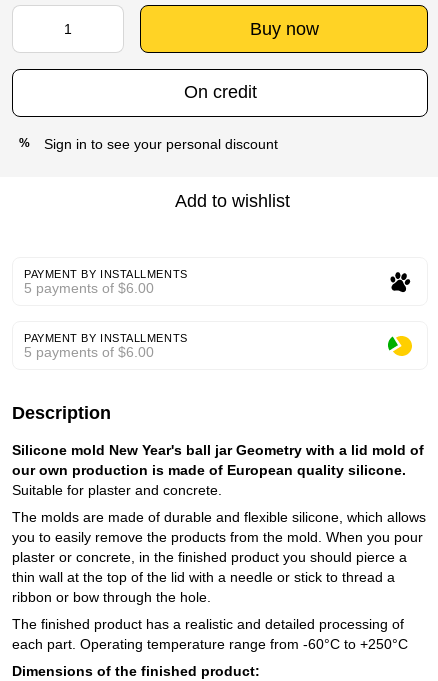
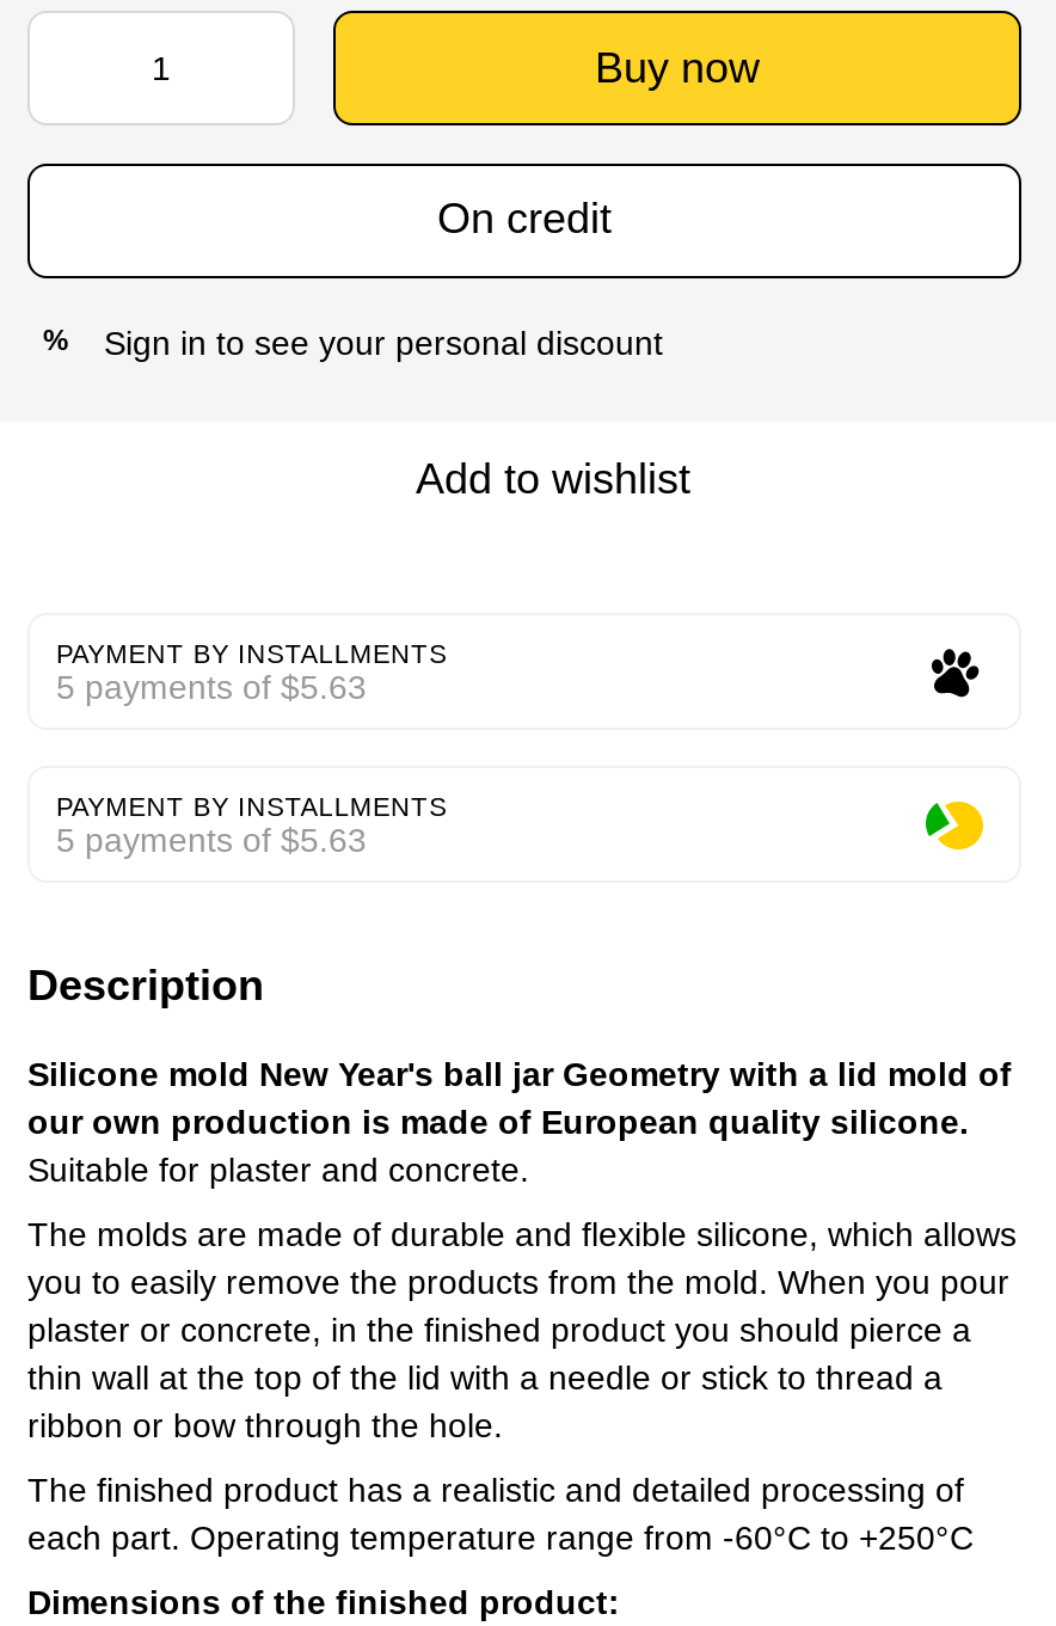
- 5 payments of $6.00
+ 5 payments of $5.63

- 5 payments of $6.00
+ 5 payments of $5.63
